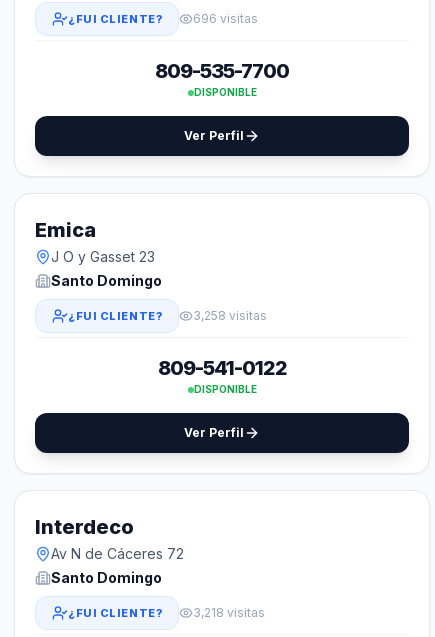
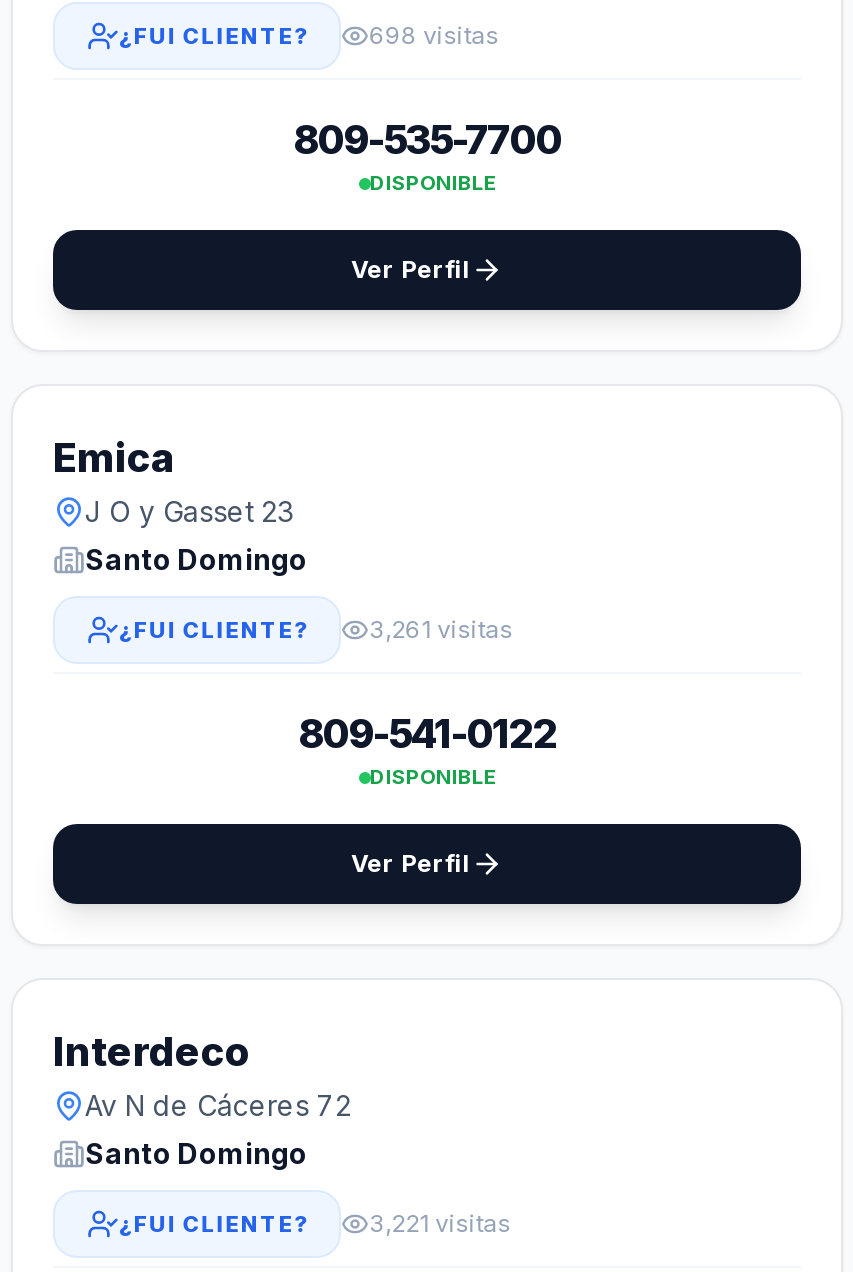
- 696 visitas
+ 698 visitas

- 3,258 visitas
+ 3,261 visitas

- 3,218 visitas
+ 3,221 visitas
